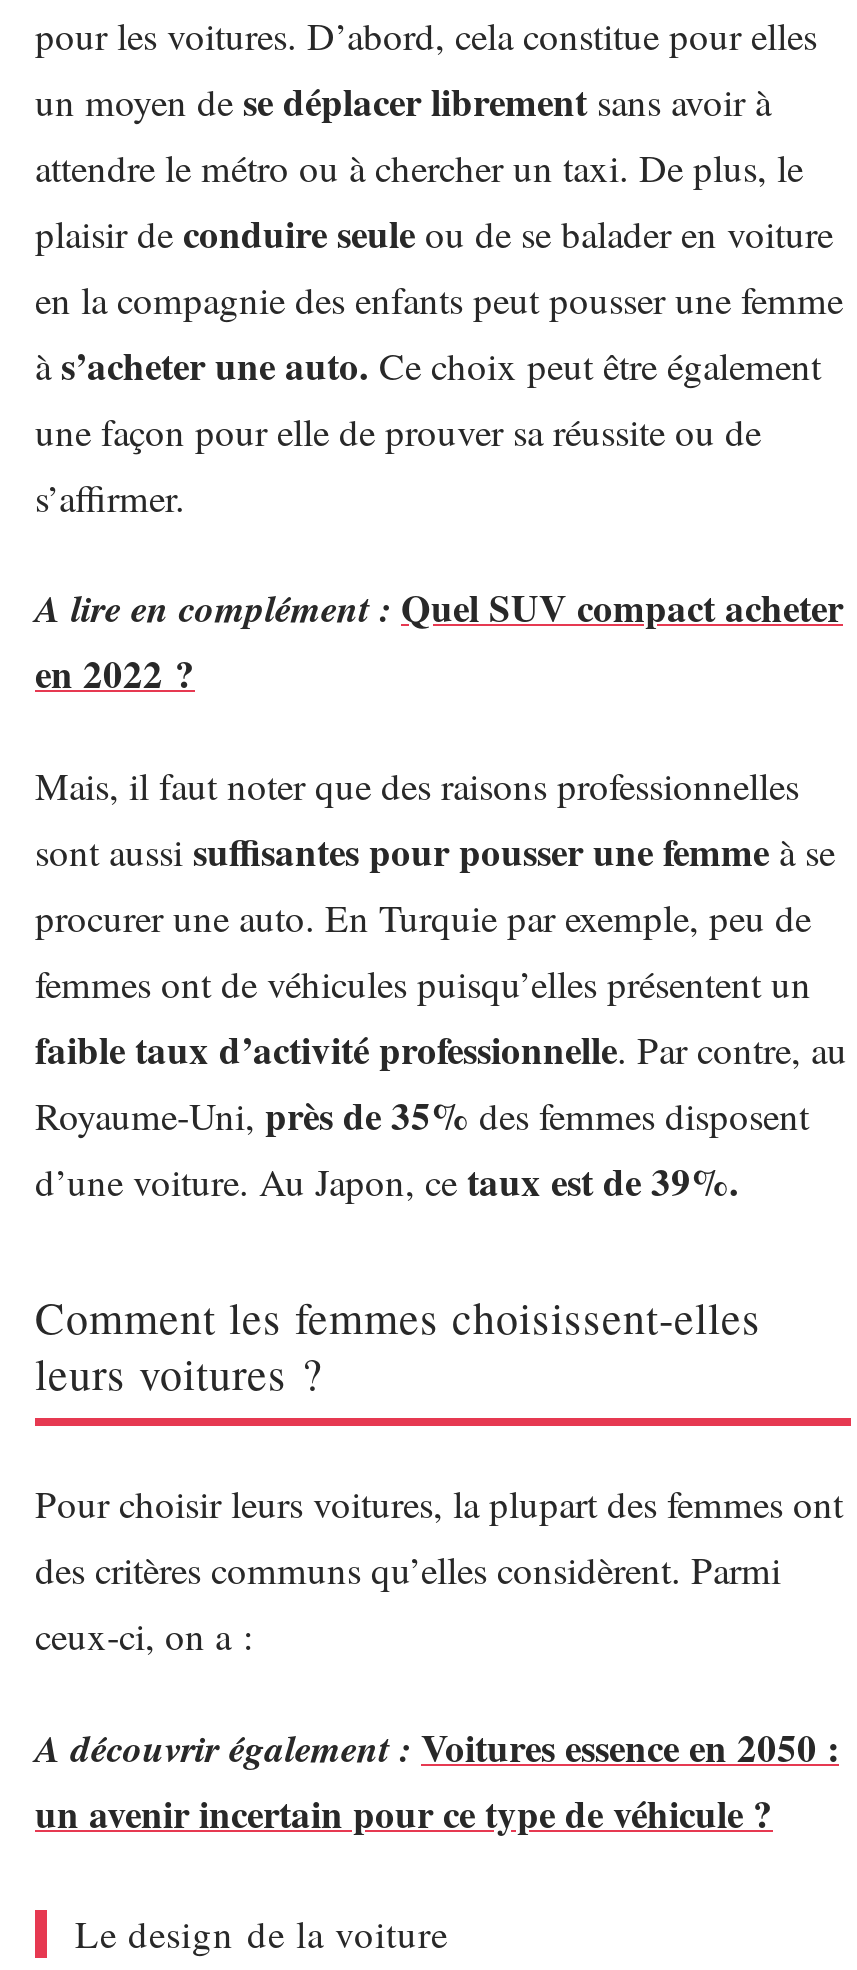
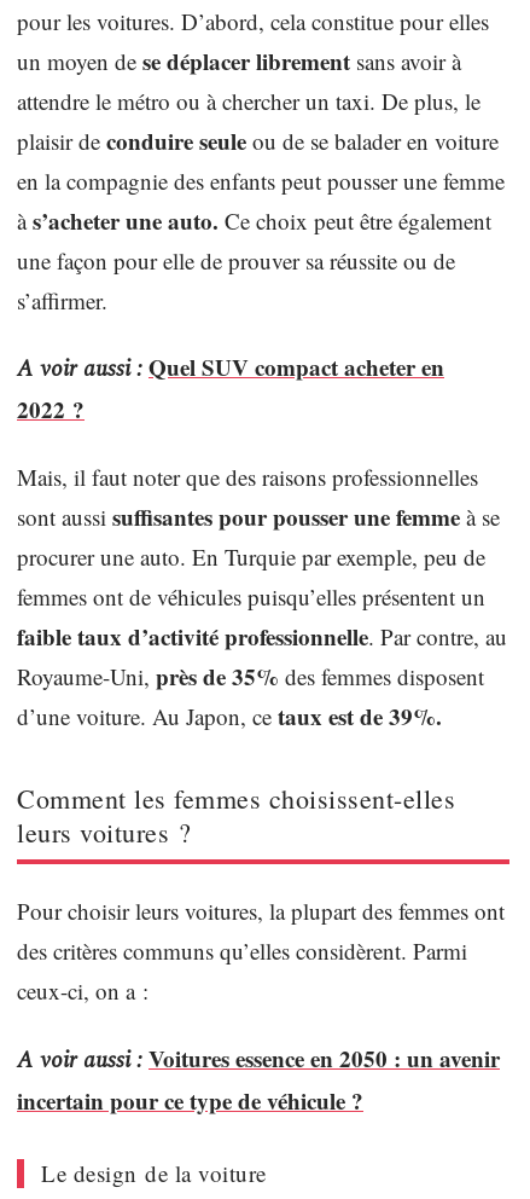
- A lire en complément : Quel SUV compact acheter
- en 2022 ?
+ A voir aussi : Quel SUV compact acheter en
+ 2022 ?

- A découvrir également : Voitures essence en 2050 :
- un avenir incertain pour ce type de véhicule ?
+ A voir aussi : Voitures essence en 2050 : un avenir
+ incertain pour ce type de véhicule ?
